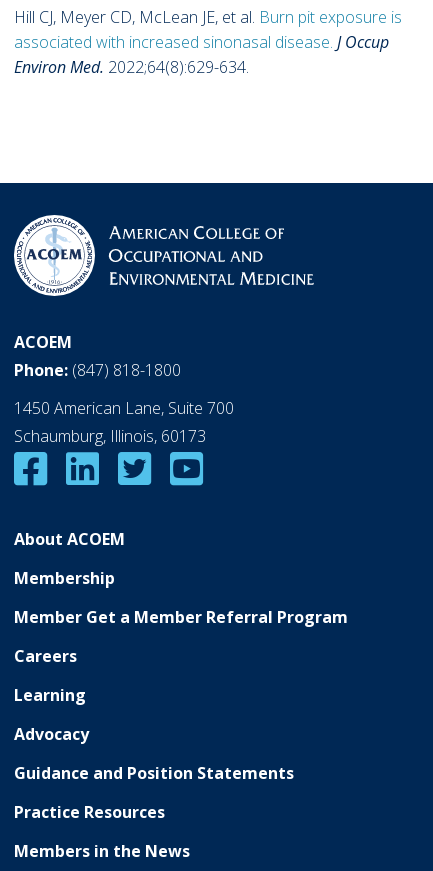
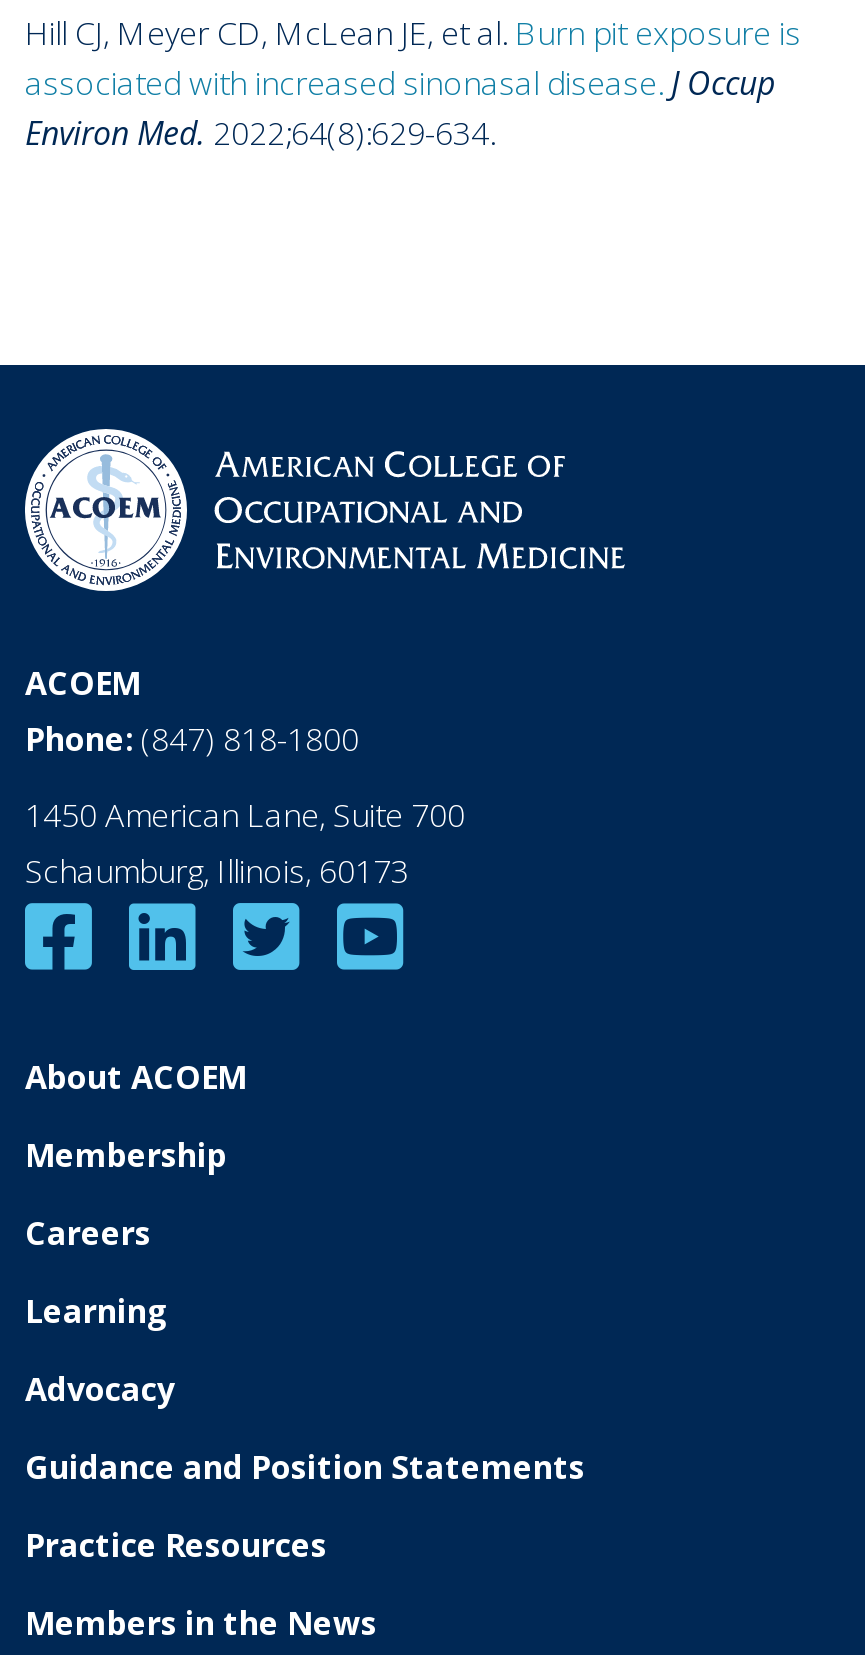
- Member Get a Member Referral Program
